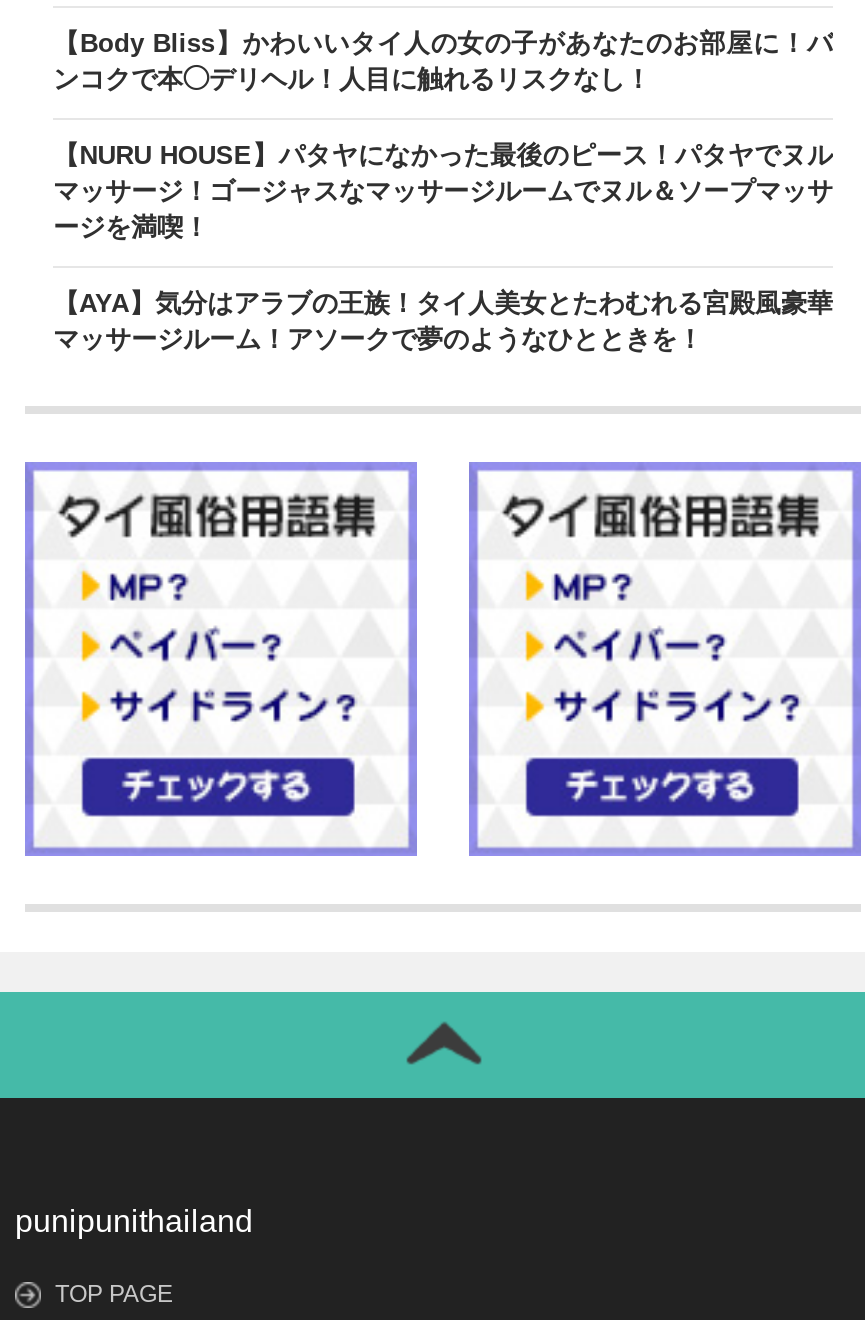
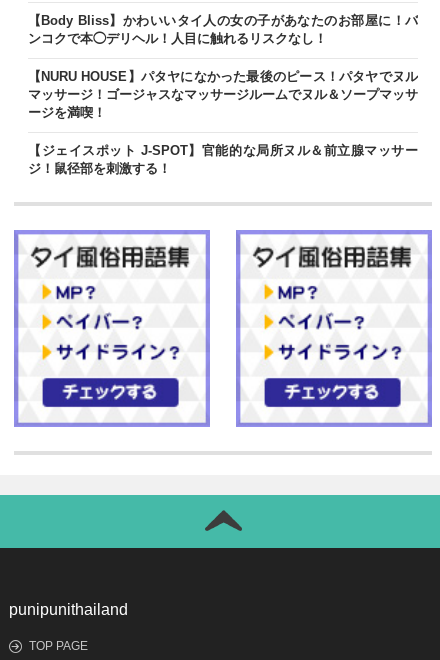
- 【AYA】気分はアラブの王族！タイ人美女とたわむれる宮殿風豪華
- マッサージルーム！アソークで夢のようなひとときを！
+ 【ジェイスポット J-SPOT】官能的な局所ヌル＆前立腺マッサー
+ ジ！鼠径部を刺激する！
